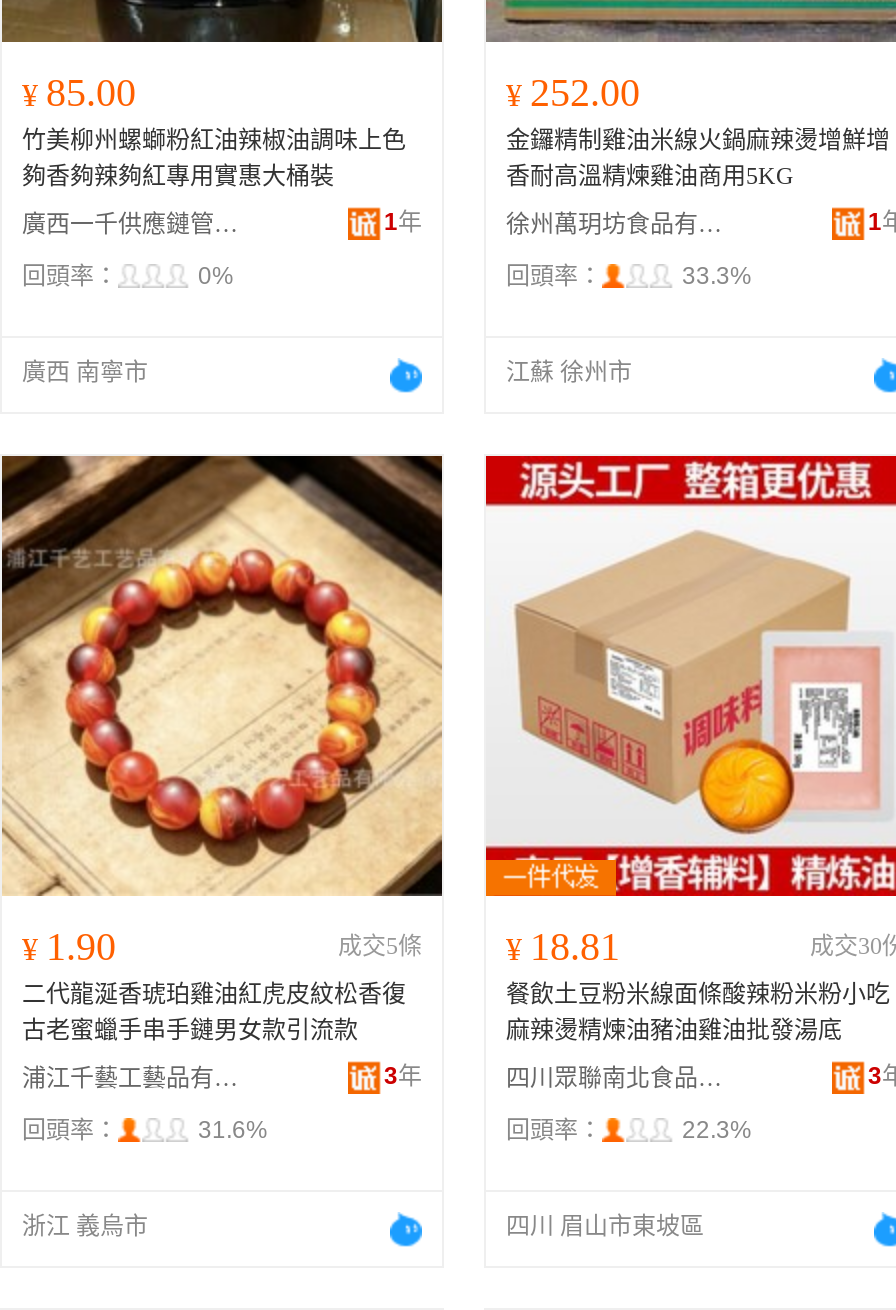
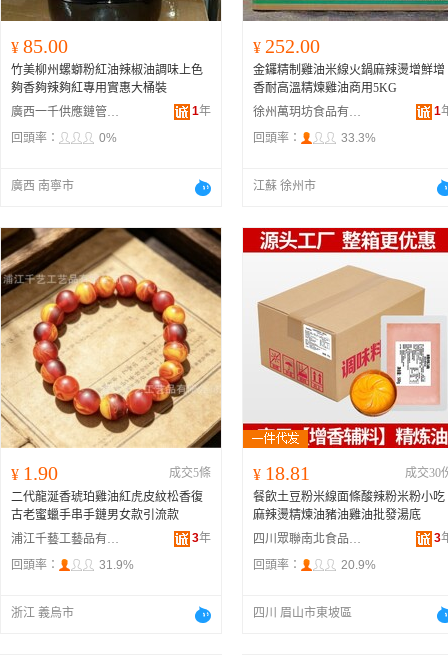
- 31.6%
+ 31.9%

- 22.3%
+ 20.9%
